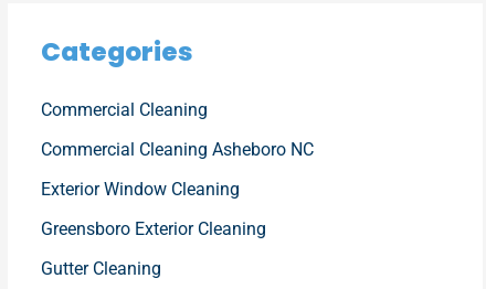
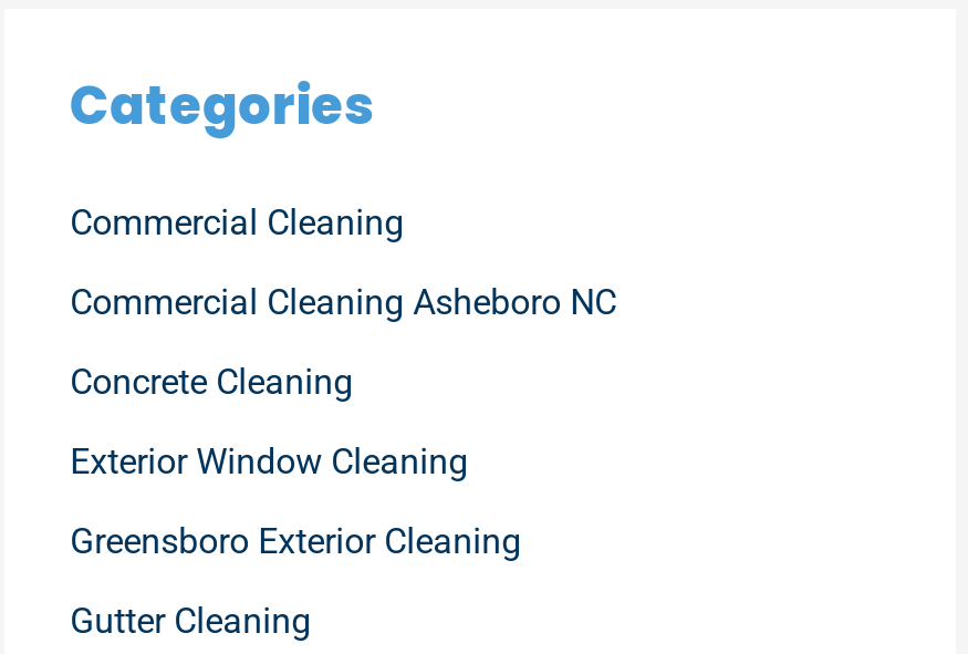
+ Concrete Cleaning
